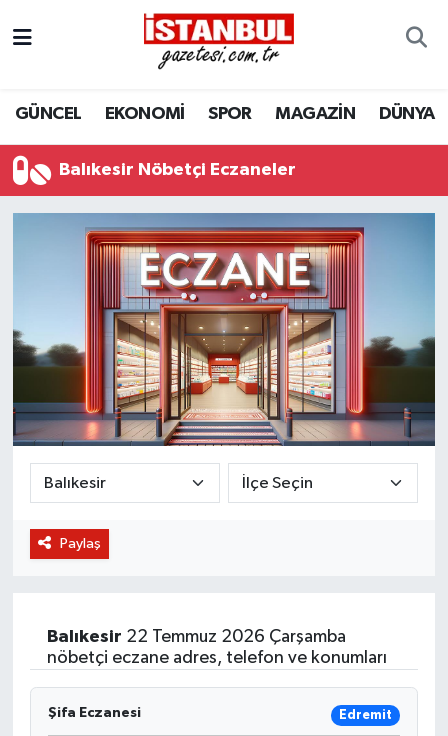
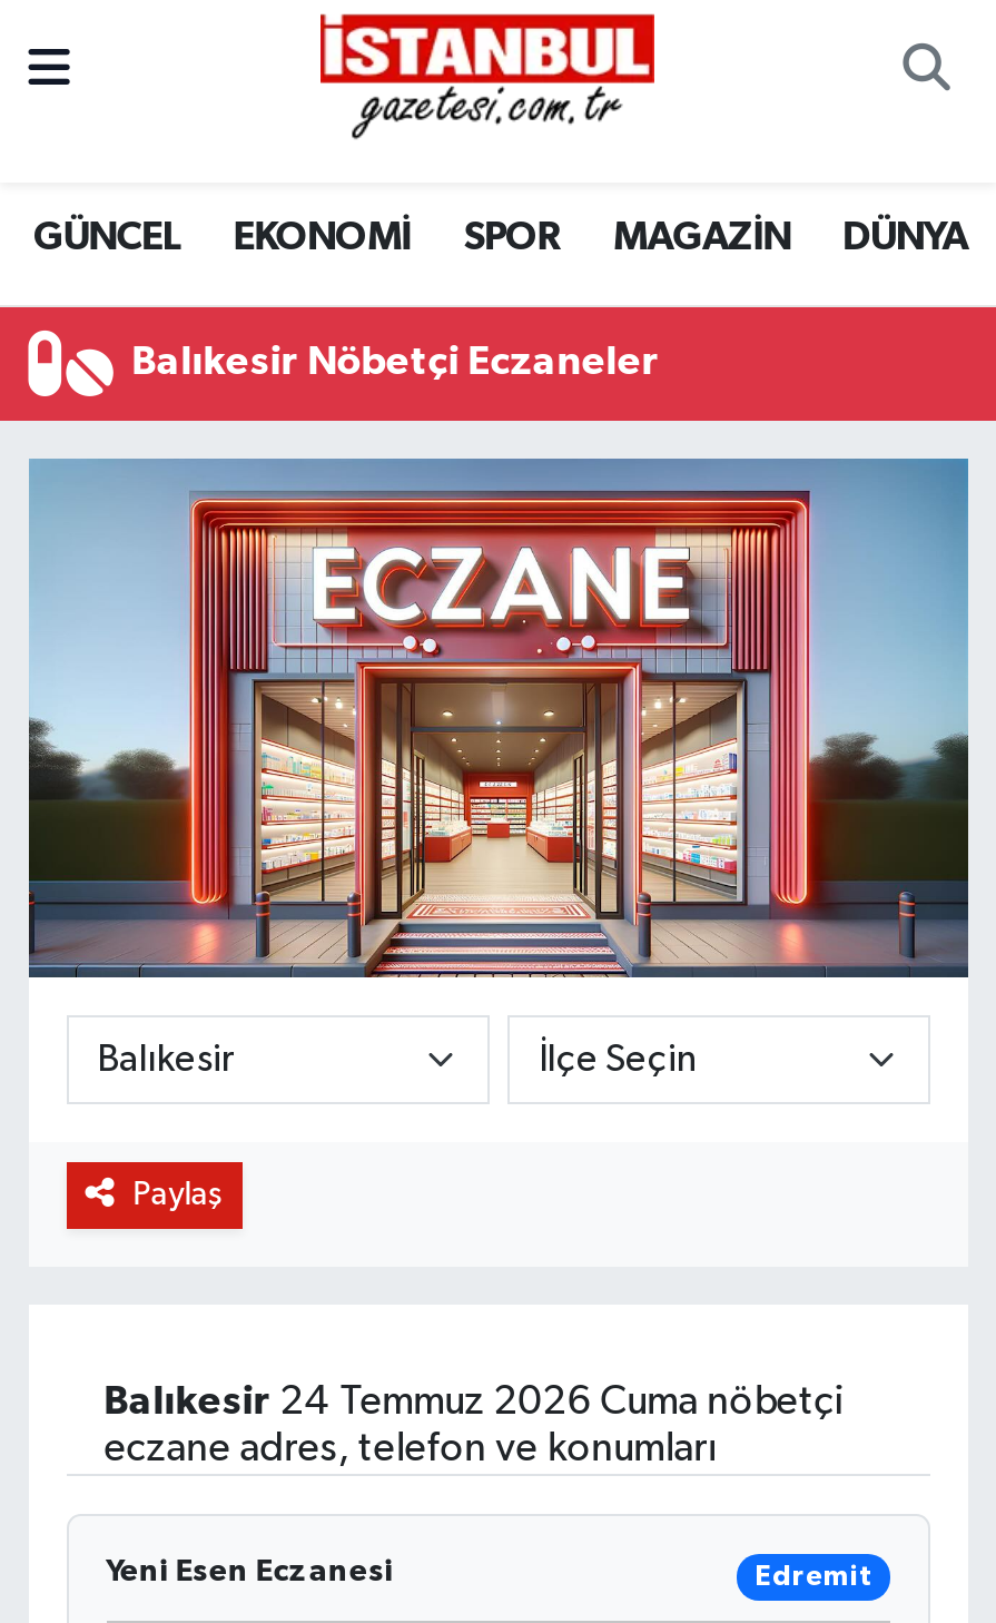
- Balıkesir 22 Temmuz 2026 Çarşamba
- nöbetçi eczane adres, telefon ve konumları
+ Balıkesir 24 Temmuz 2026 Cuma nöbetçi
+ eczane adres, telefon ve konumları

- Şifa Eczanesi
+ Yeni Esen Eczanesi
